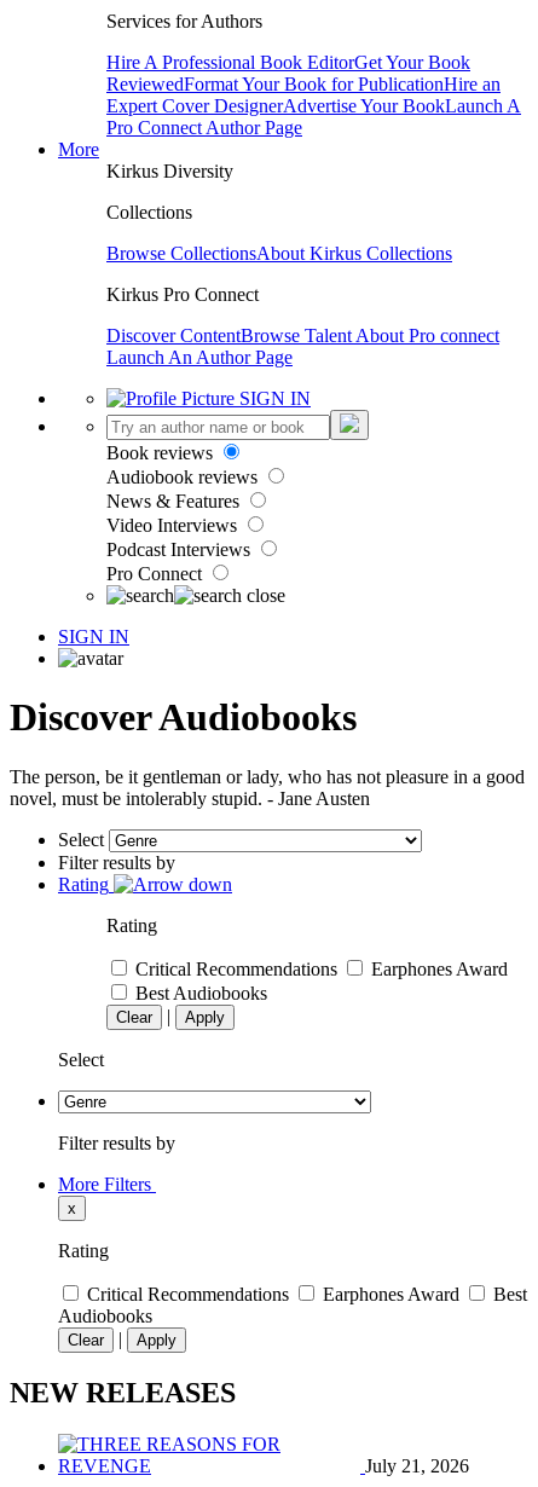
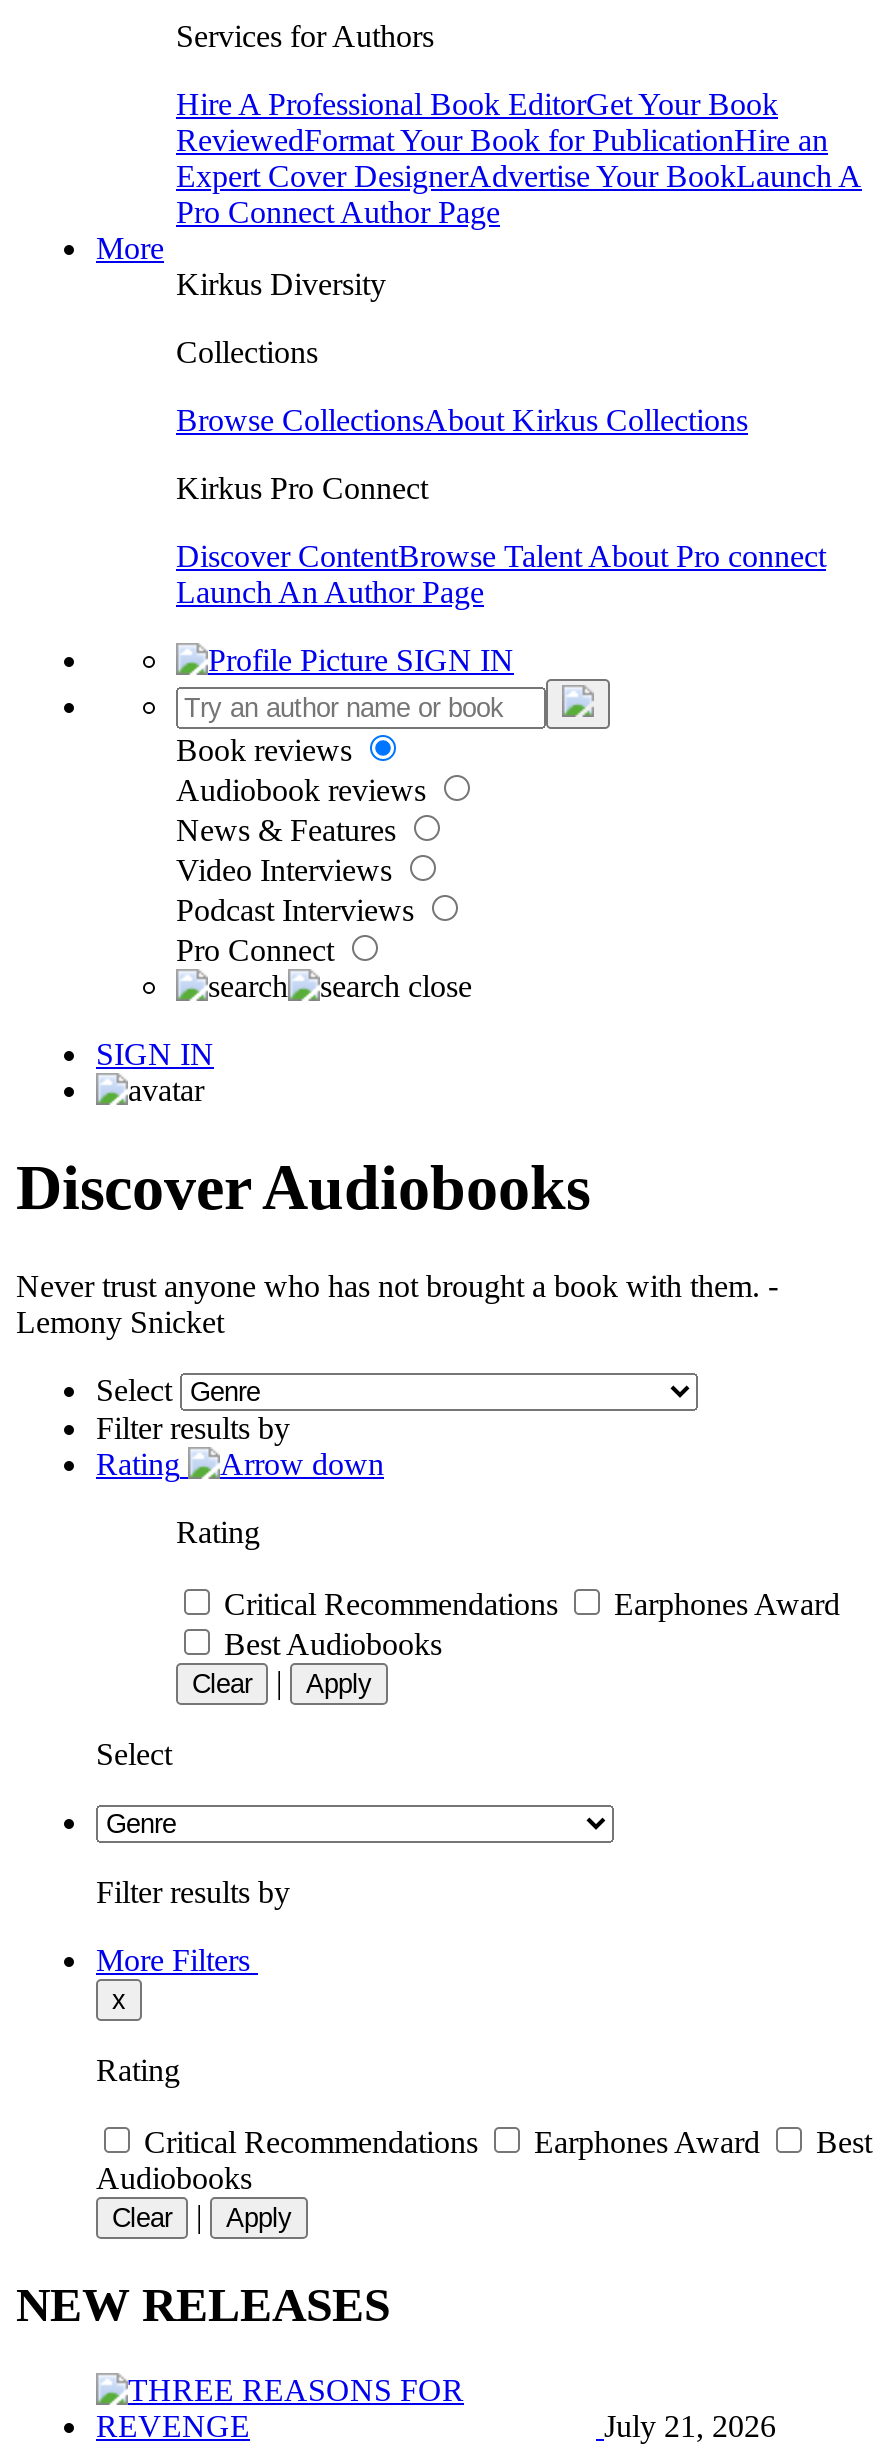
- The person, be it gentleman or lady, who has not pleasure in a good
- novel, must be intolerably stupid. - Jane Austen
+ Never trust anyone who has not brought a book with them. -
+ Lemony Snicket
